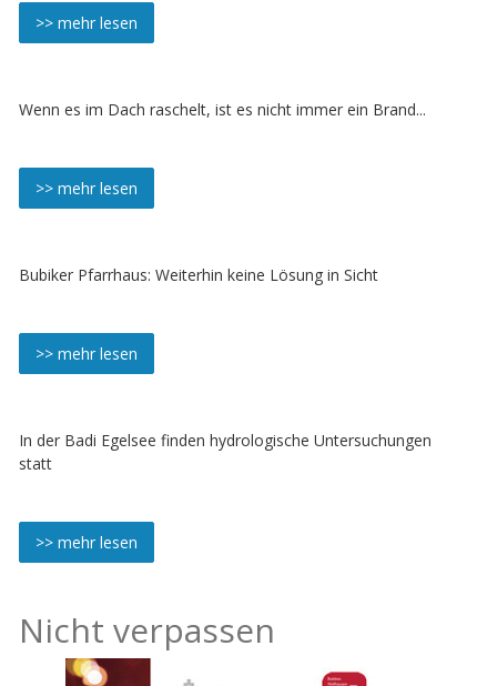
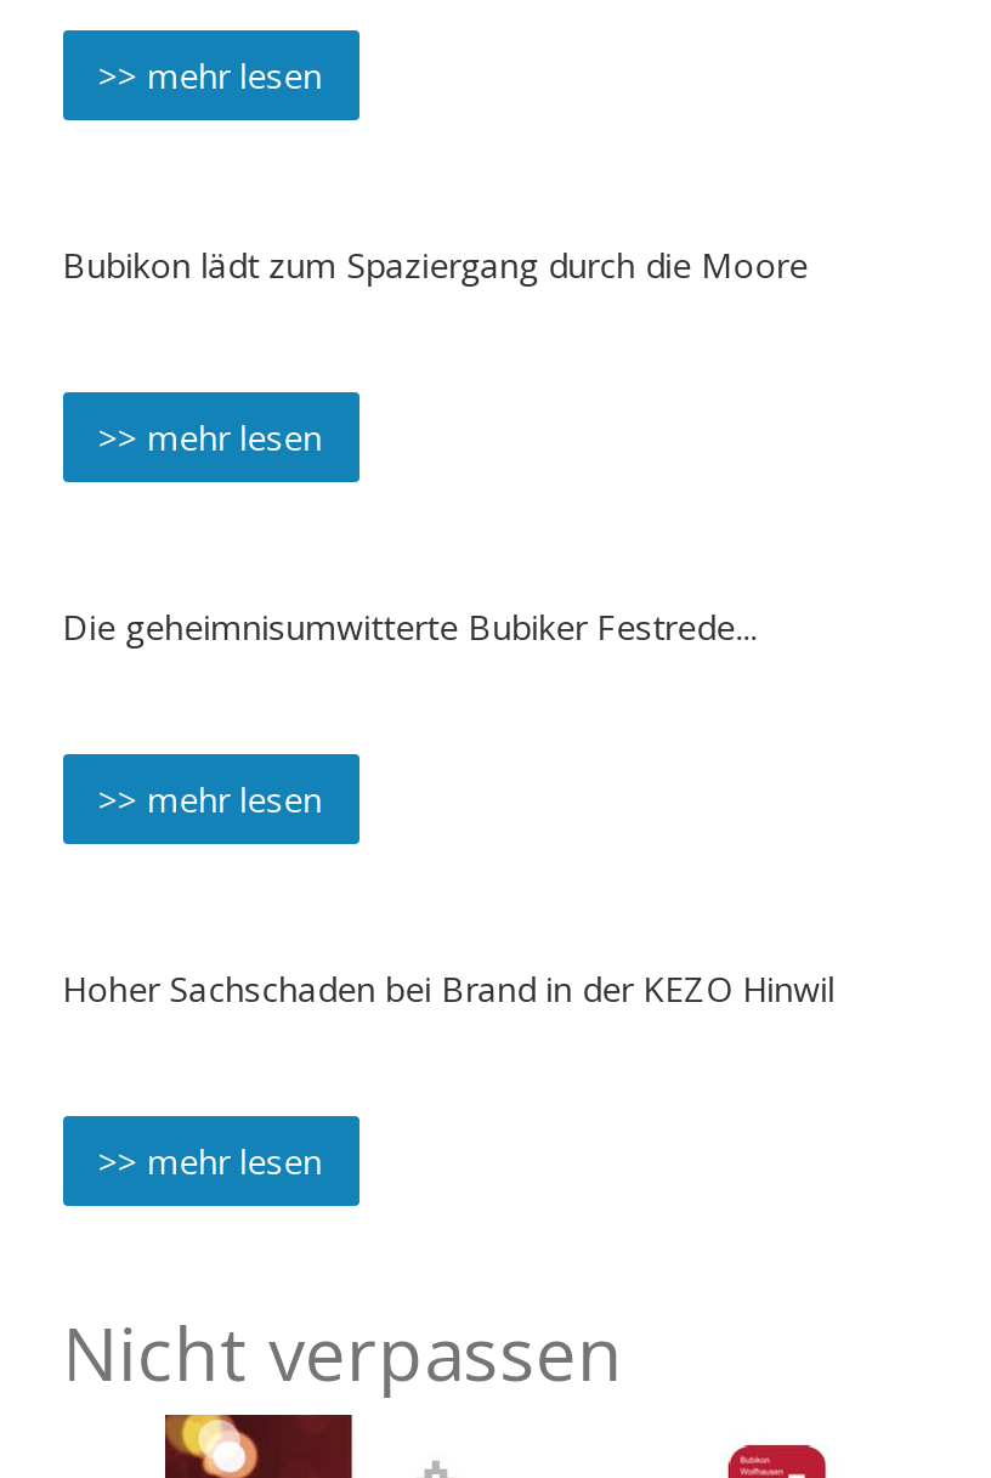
- Wenn es im Dach raschelt, ist es nicht immer ein Brand...
+ Bubikon lädt zum Spaziergang durch die Moore

- Bubiker Pfarrhaus: Weiterhin keine Lösung in Sicht
+ Die geheimnisumwitterte Bubiker Festrede...

- In der Badi Egelsee finden hydrologische Untersuchungen
- statt
+ Hoher Sachschaden bei Brand in der KEZO Hinwil
